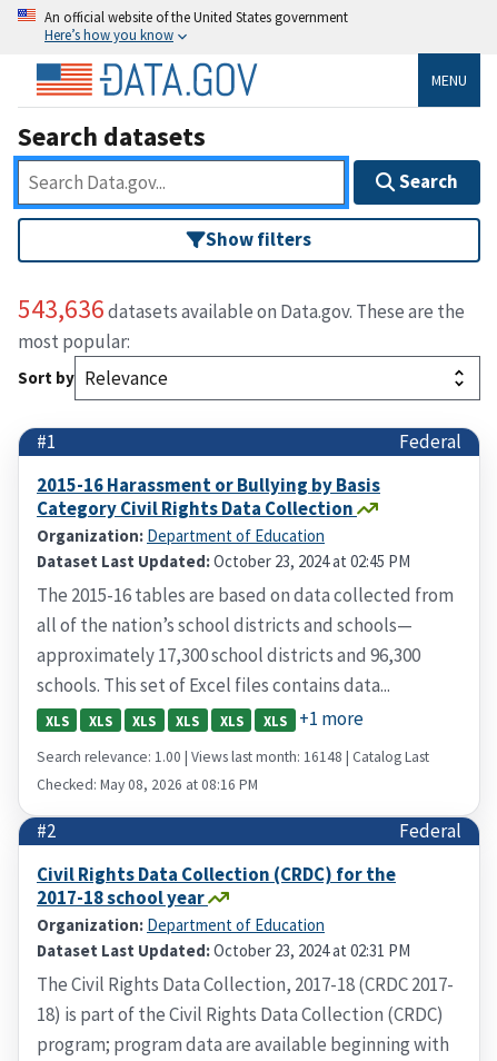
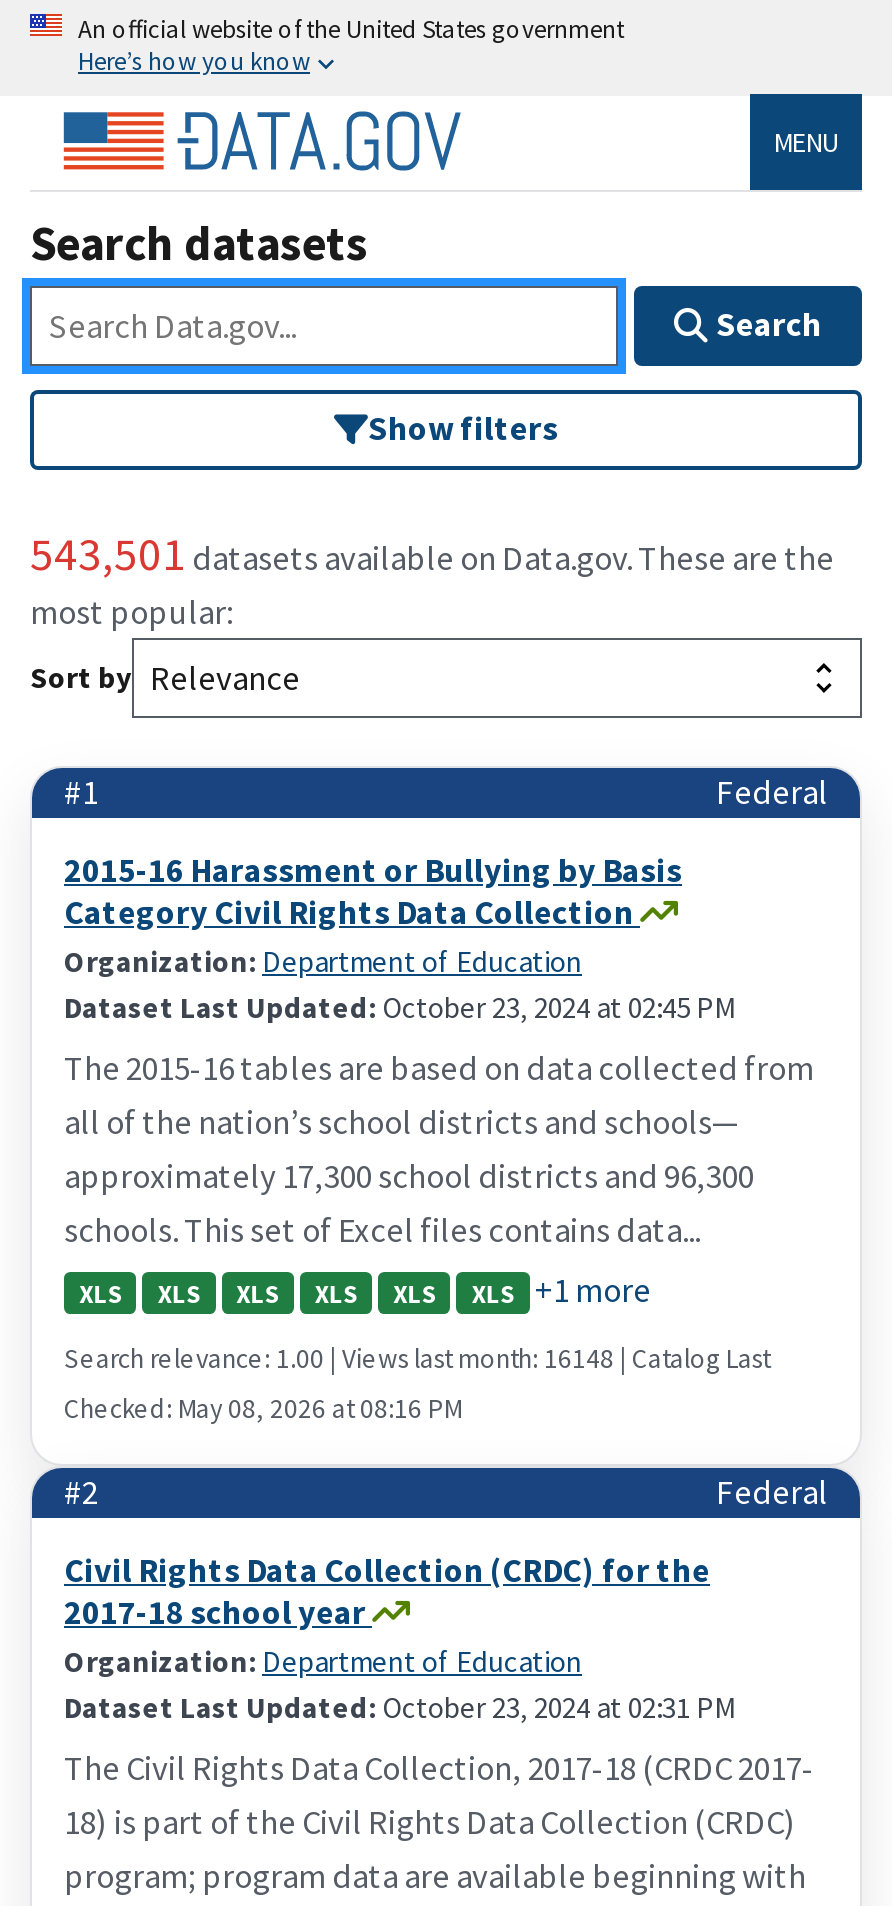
- 543,636 datasets available on Data.gov. These are the
+ 543,501 datasets available on Data.gov. These are the
